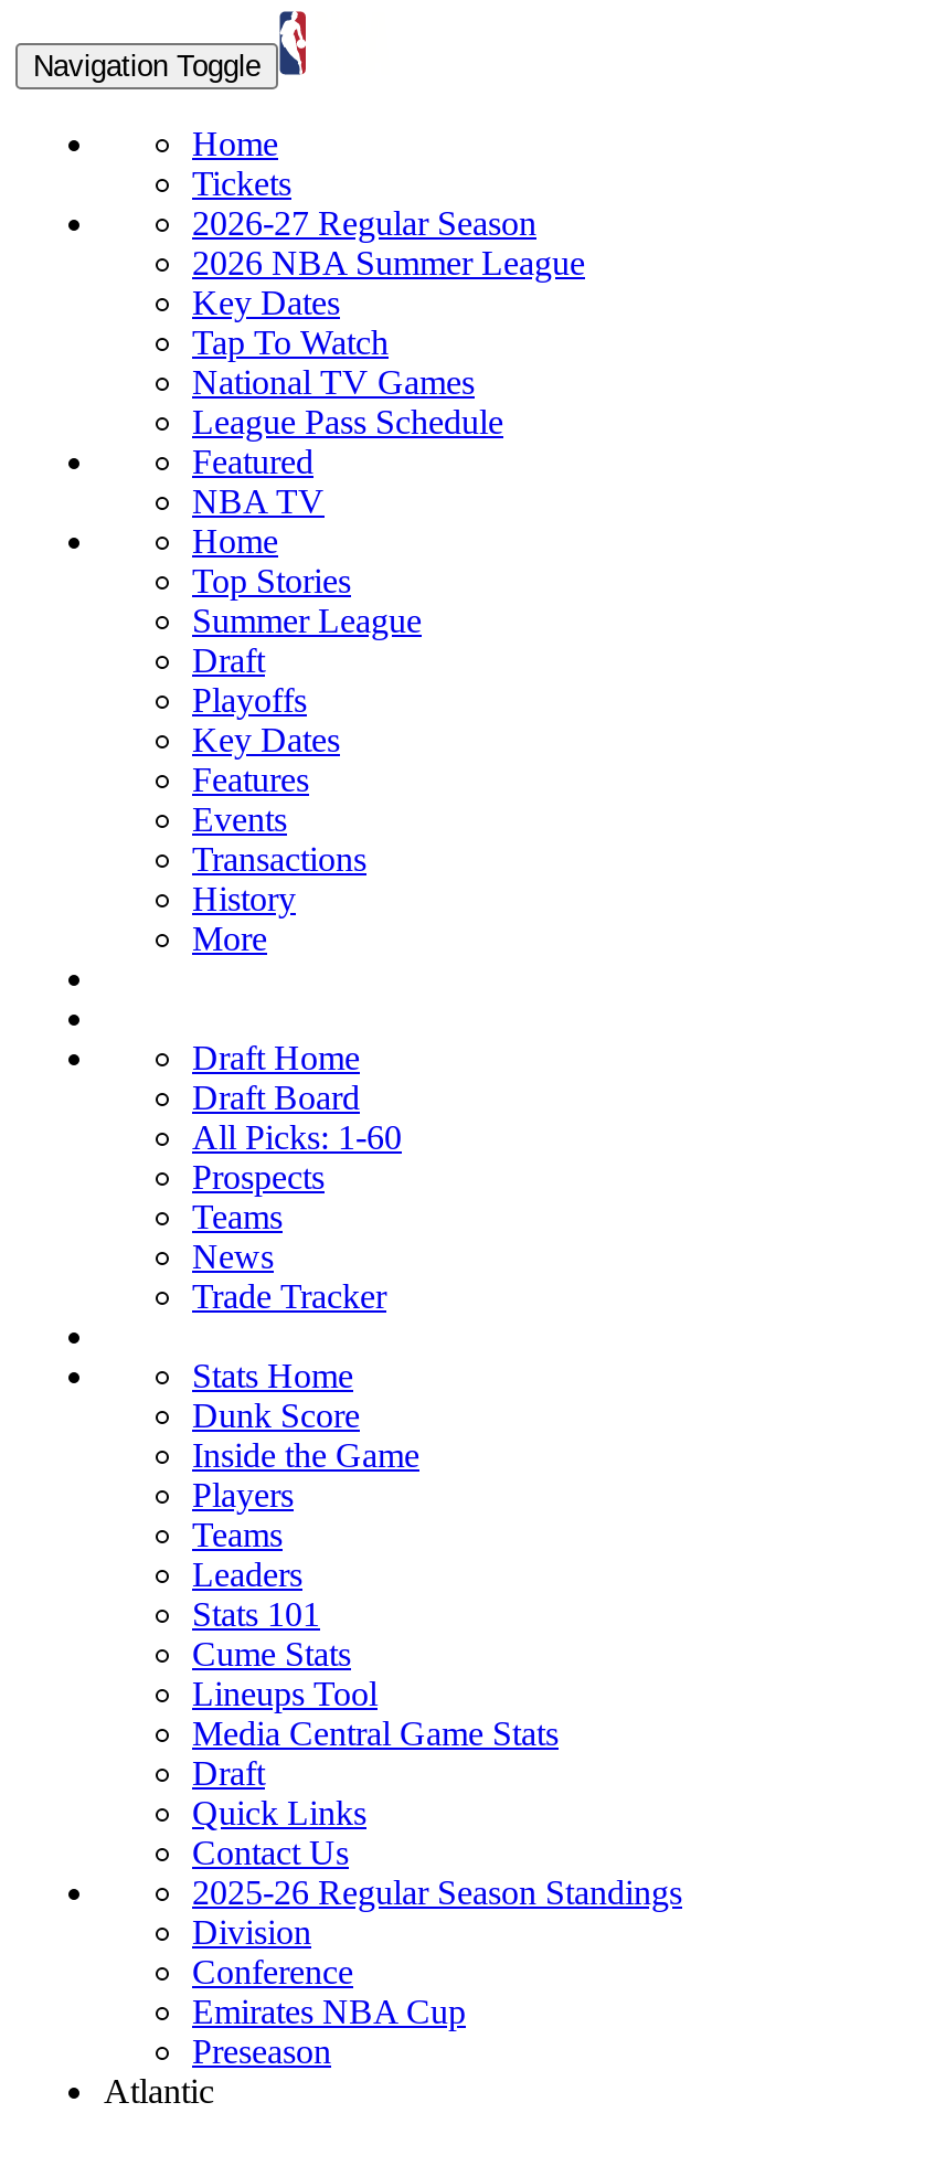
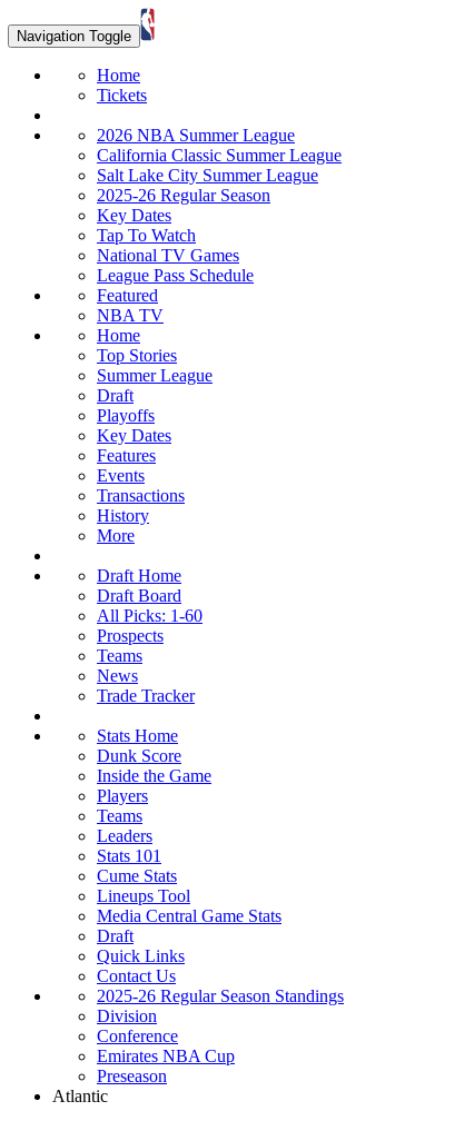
- 2026-27 Regular Season

+ California Classic Summer League
+ Salt Lake City Summer League
+ 2025-26 Regular Season

moved down: Key Dates | Tap To Watch | National TV Games | ... | History | More
